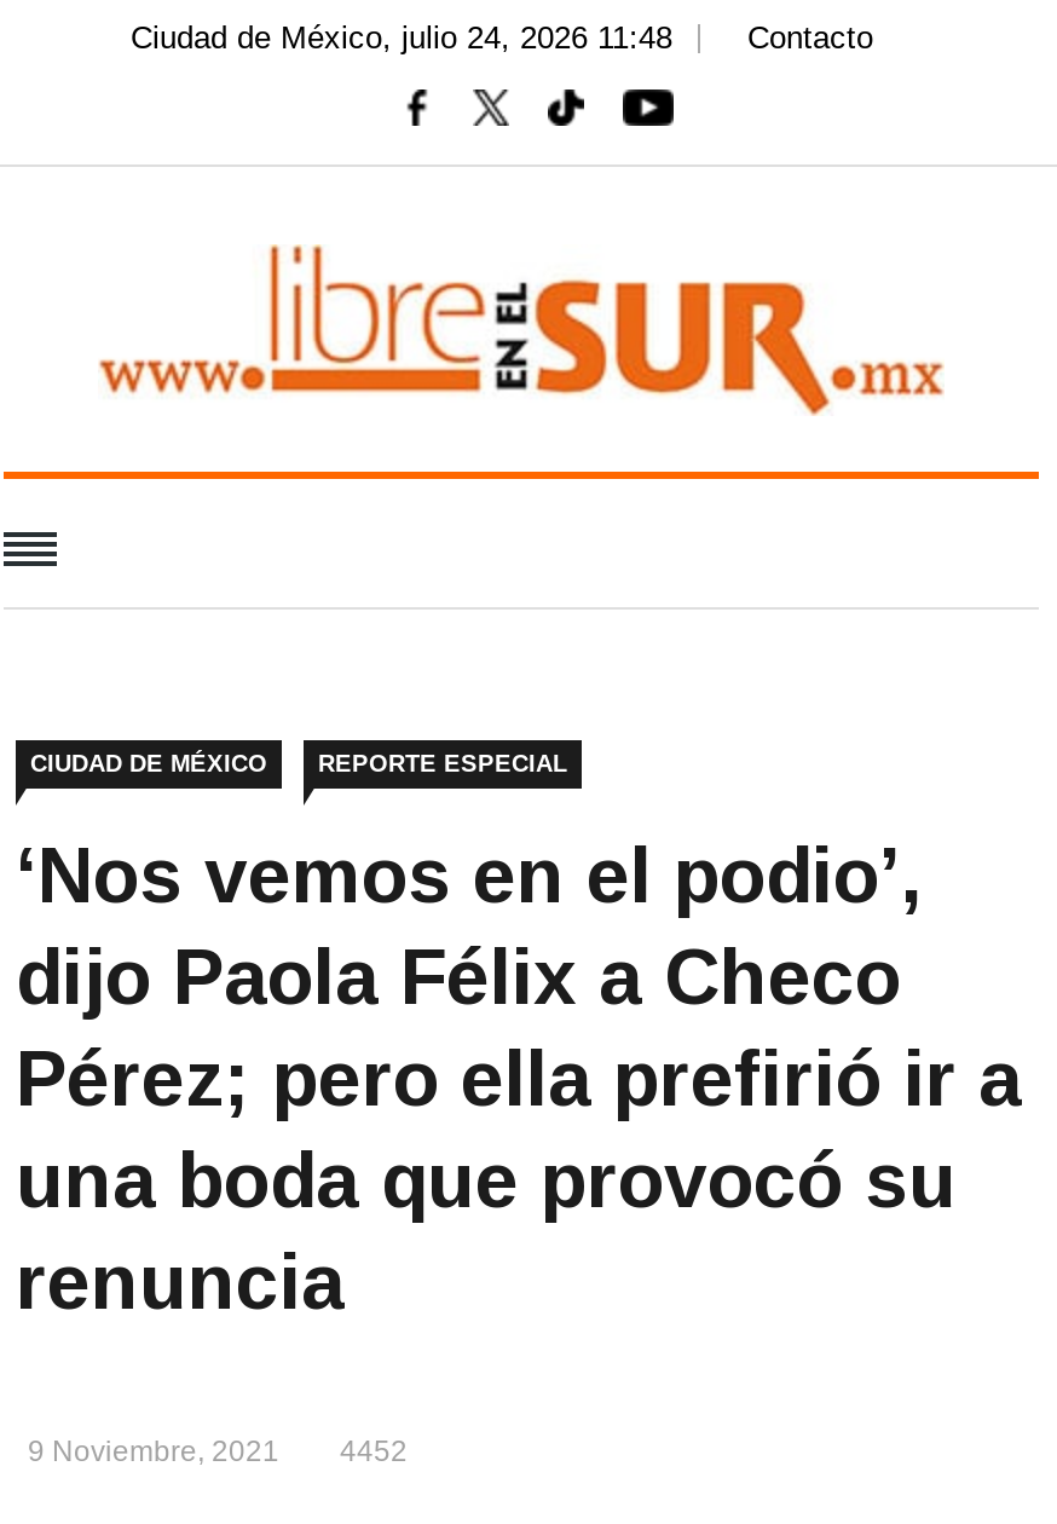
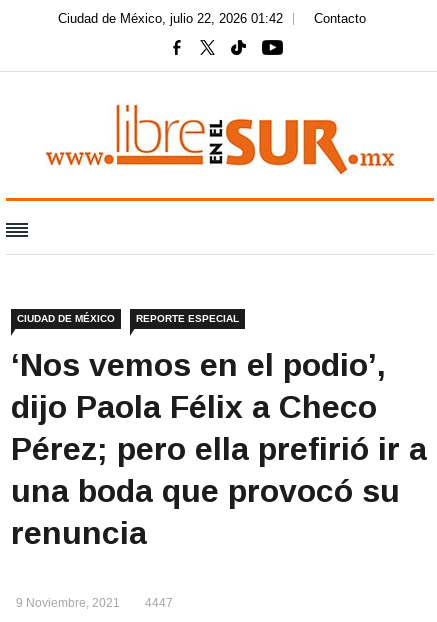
- Ciudad de México, julio 24, 2026 11:48
+ Ciudad de México, julio 22, 2026 01:42

- 9 Noviembre, 2021 4452
+ 9 Noviembre, 2021 4447
